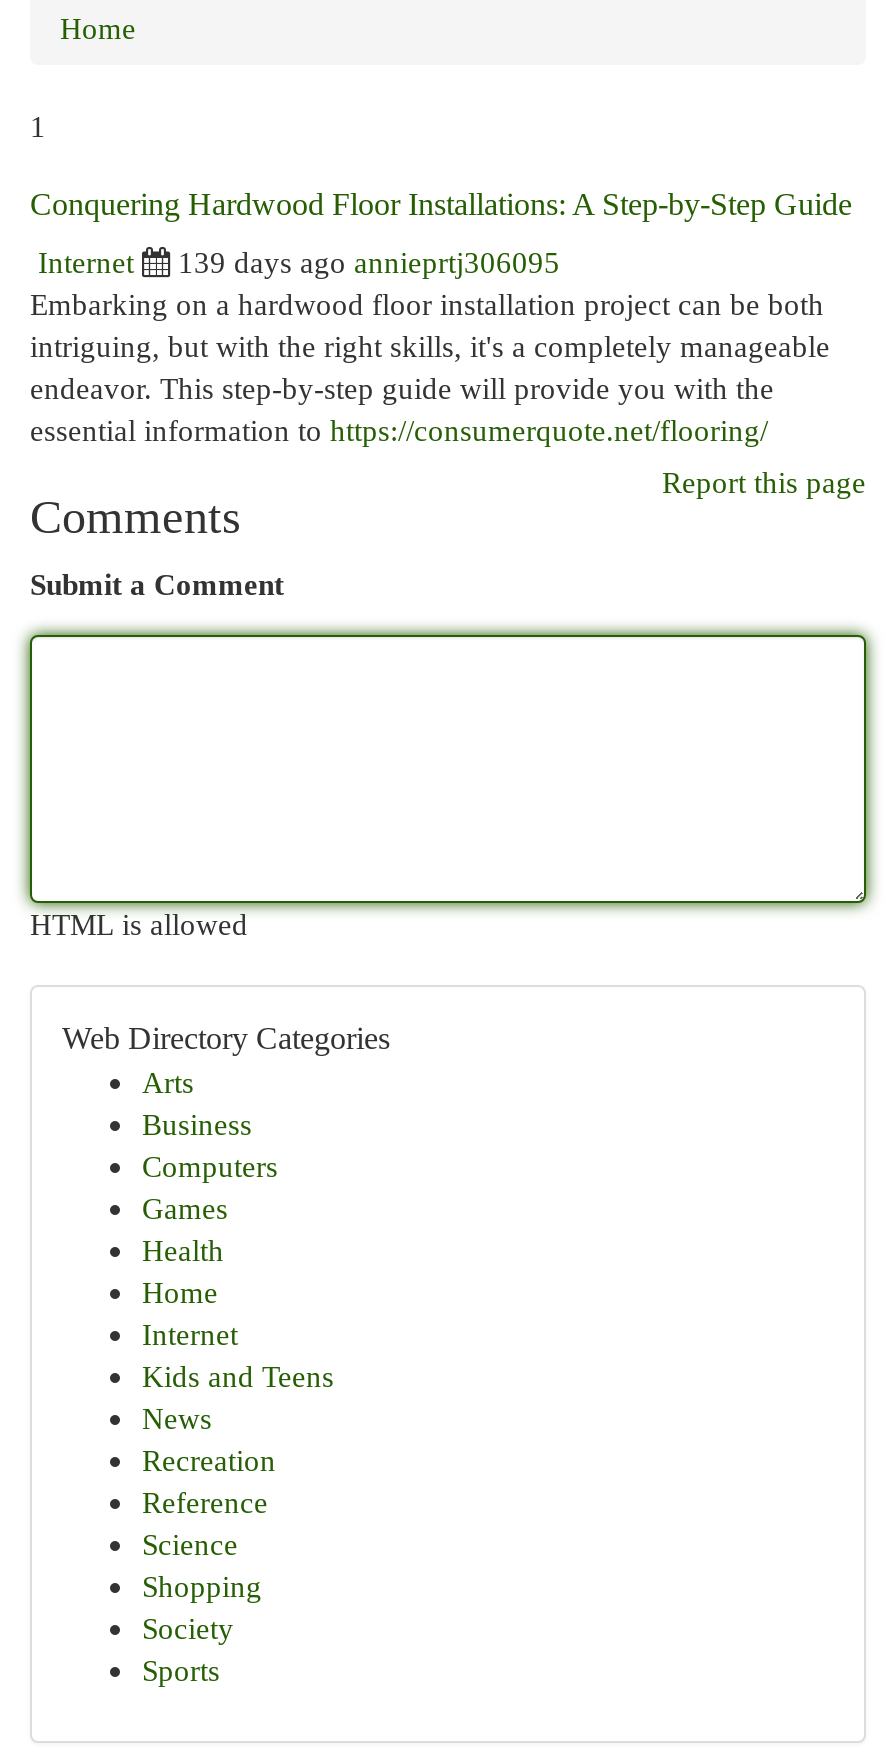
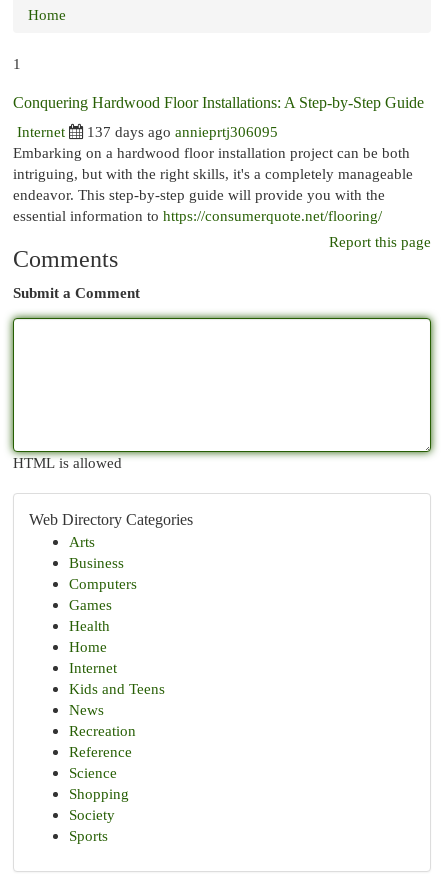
- 139 days ago annieprtj306095
+ 137 days ago annieprtj306095
